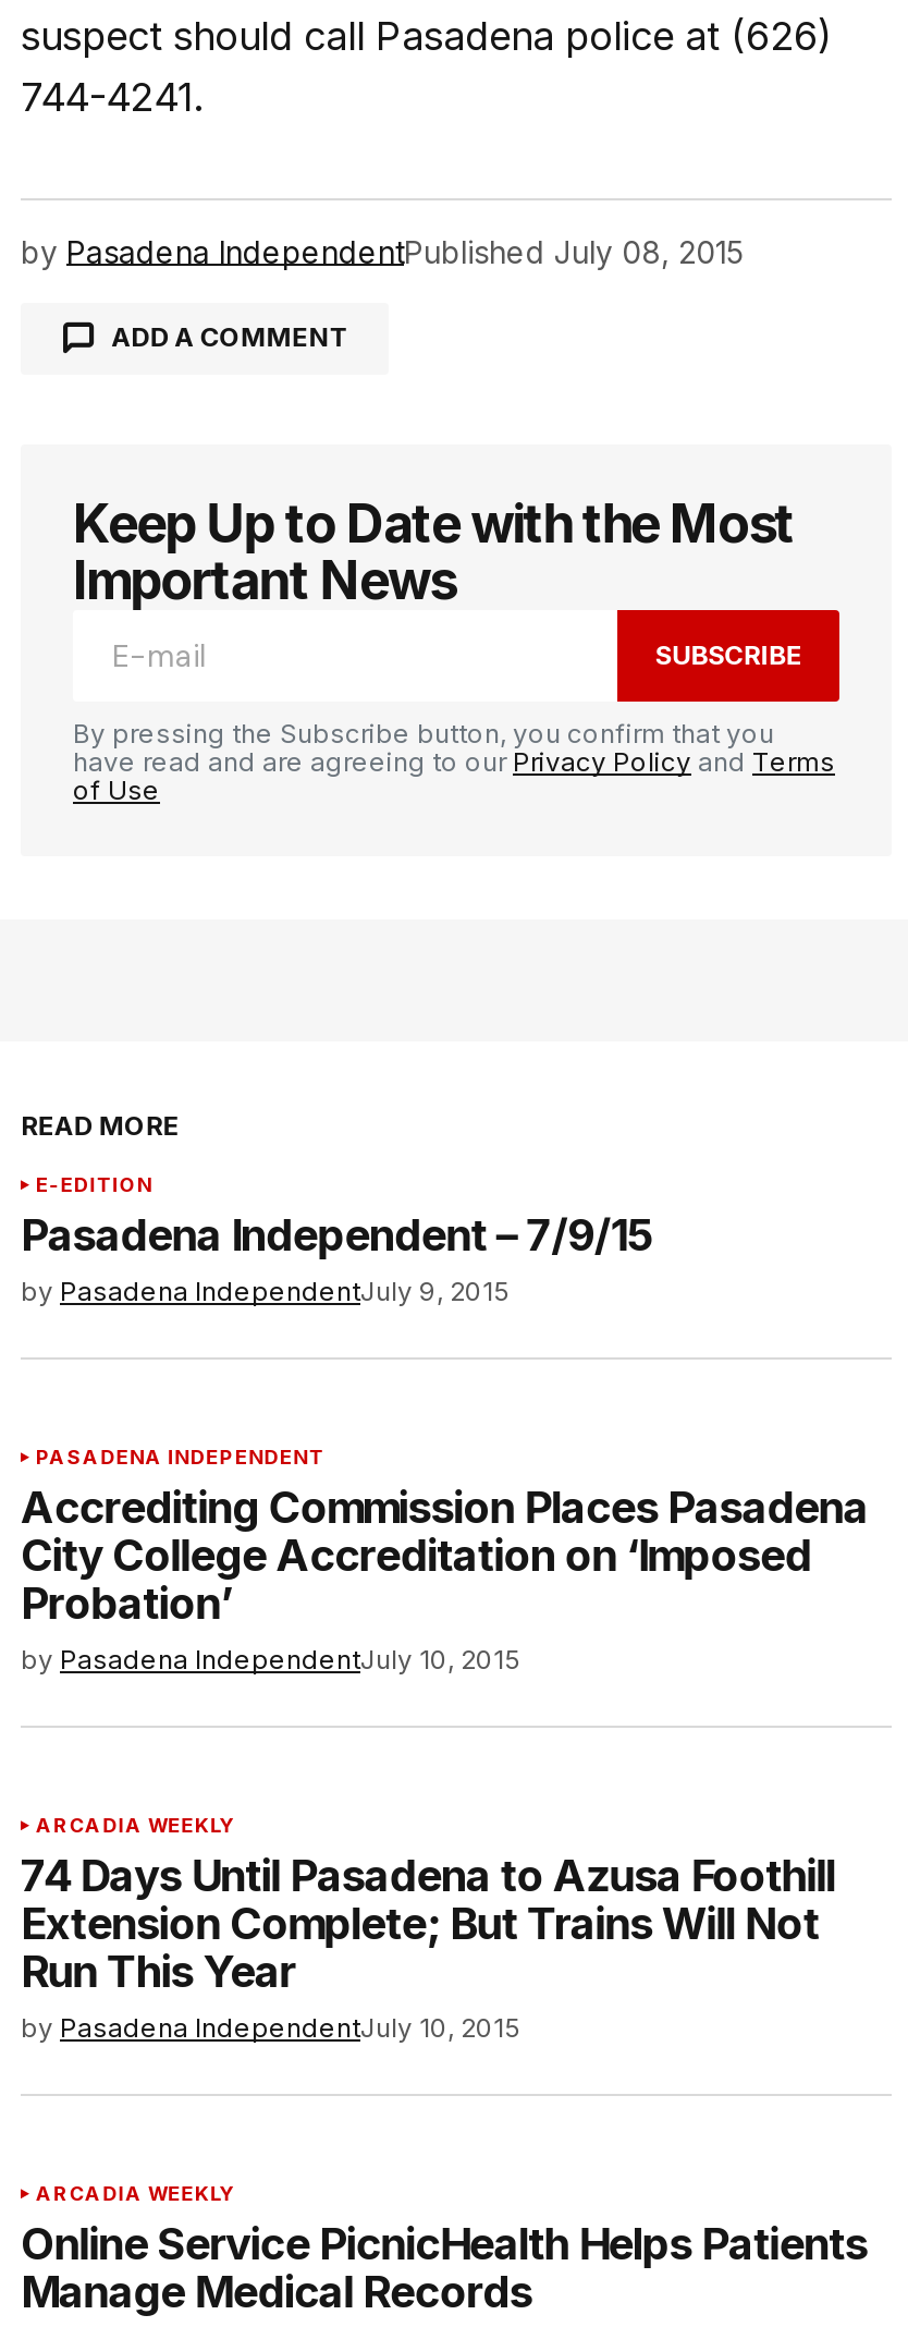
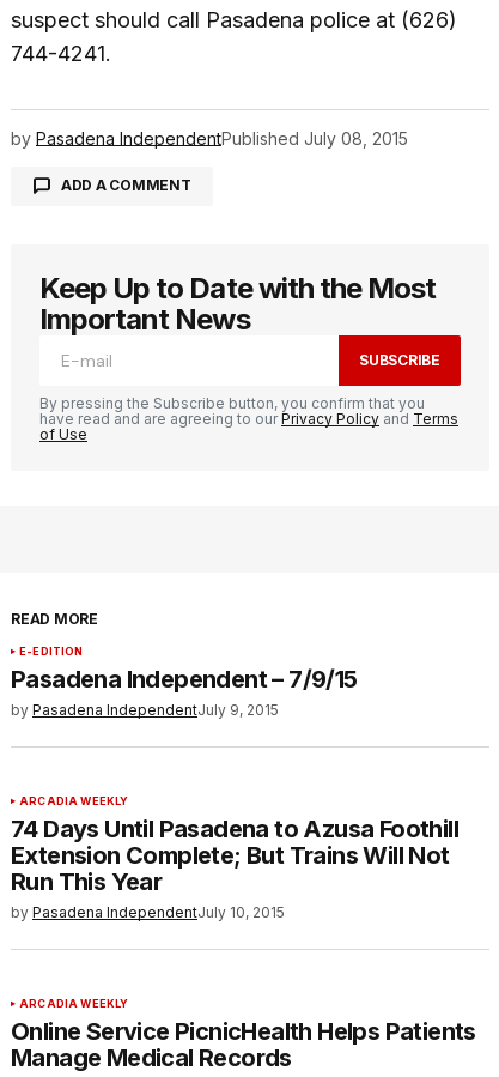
- PASADENA INDEPENDENT
- Accrediting Commission Places Pasadena
- City College Accreditation on ‘Imposed
- Probation’
- by Pasadena IndependentJuly 10, 2015
